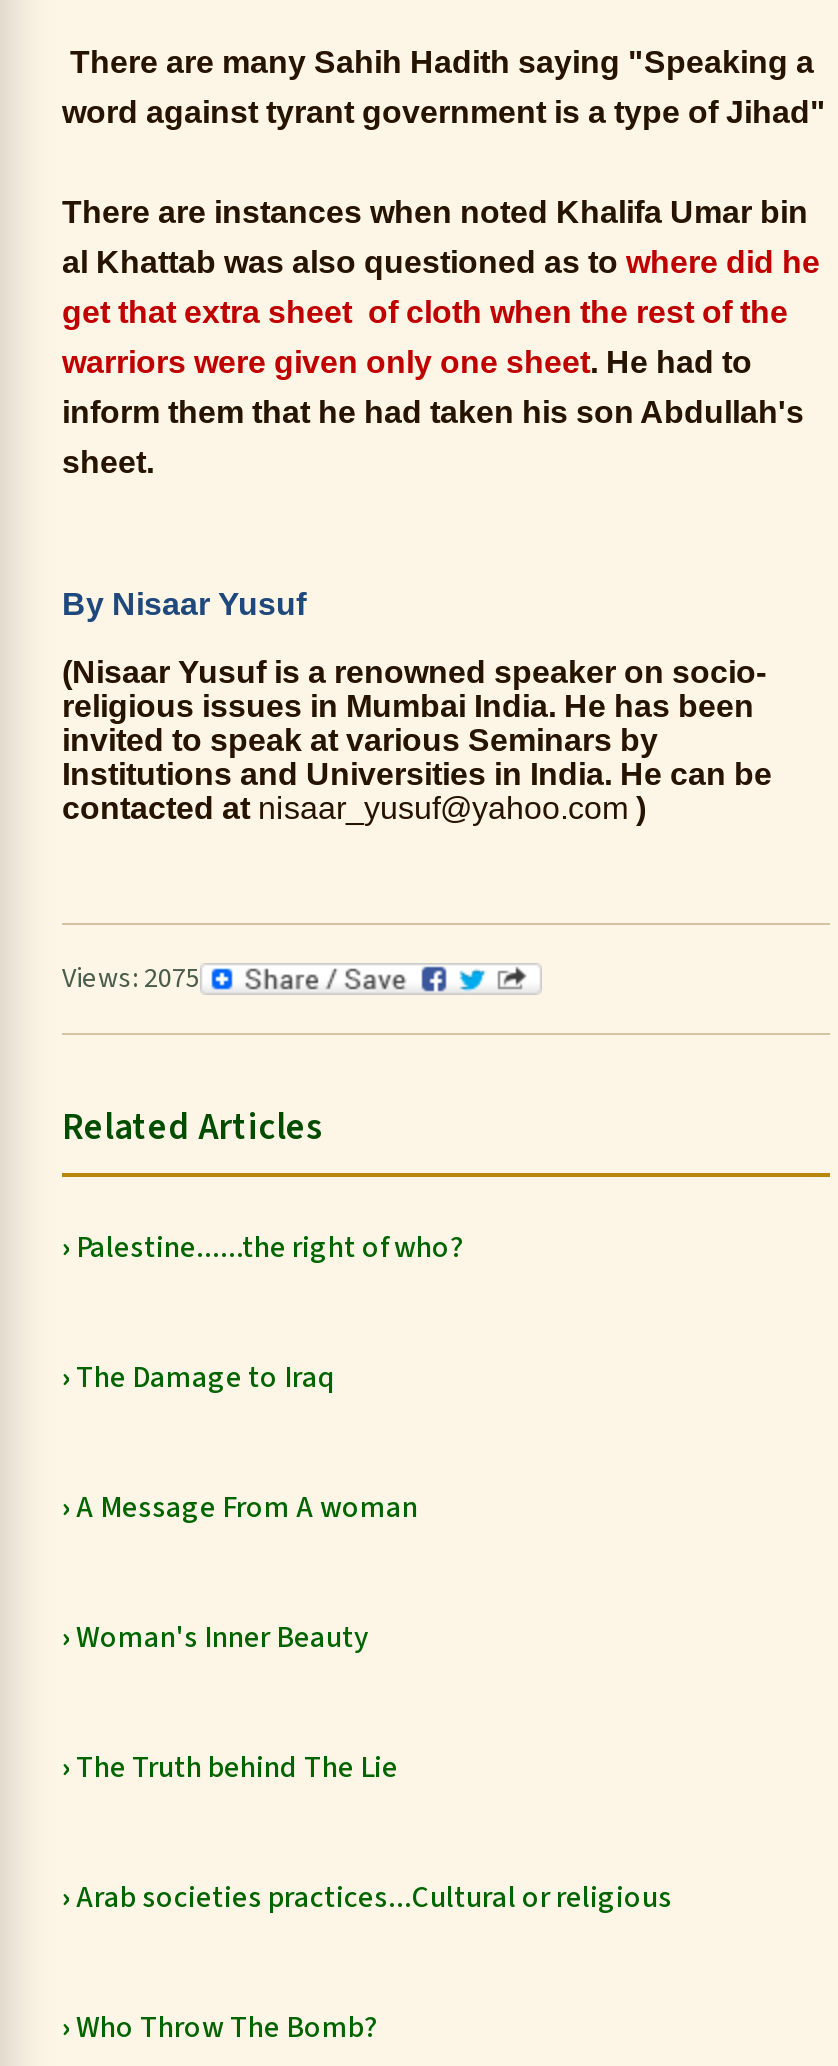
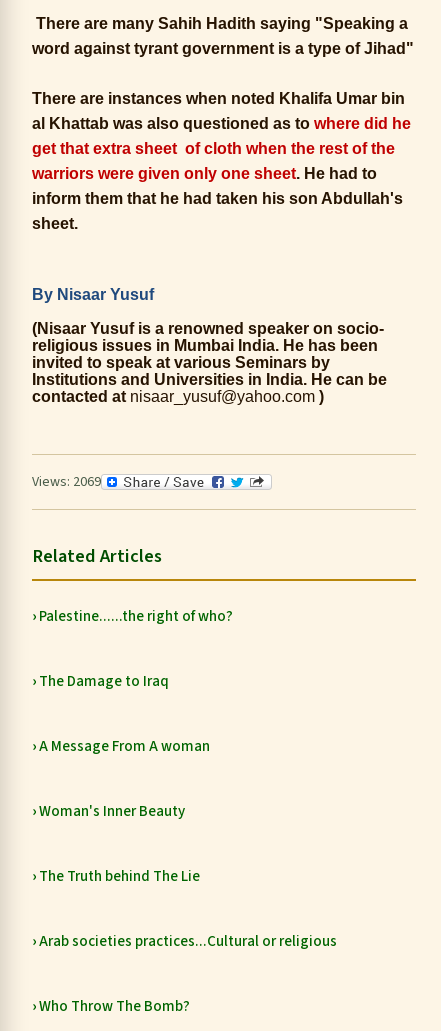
- Views: 2075
+ Views: 2069
